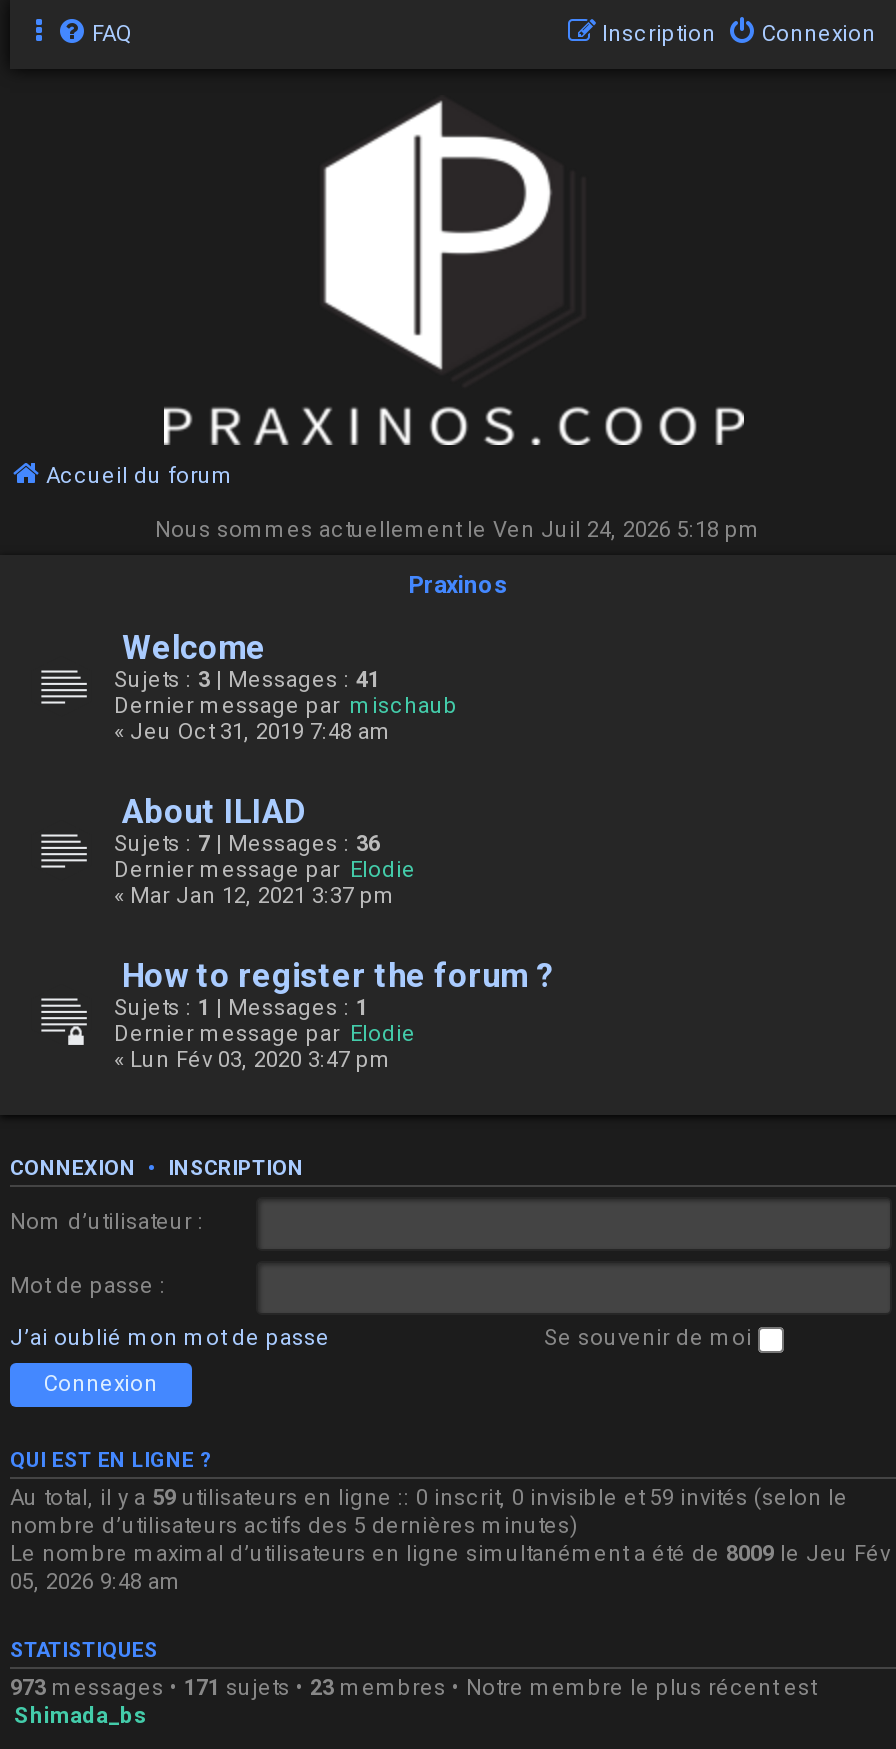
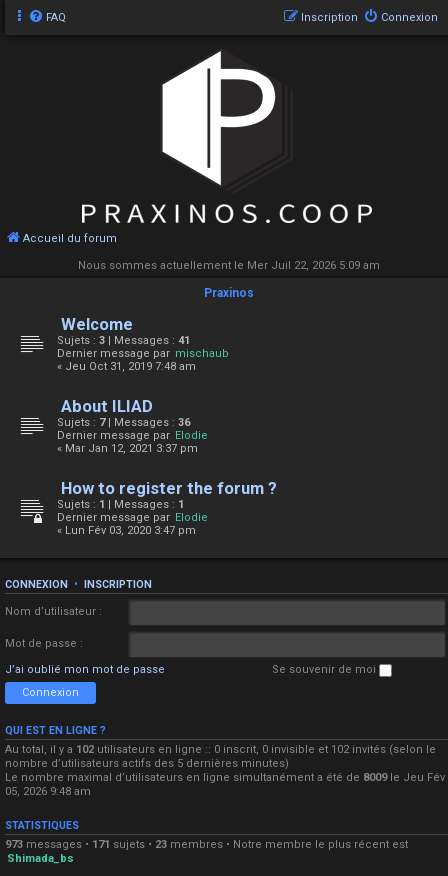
- Nous sommes actuellement le Ven Juil 24, 2026 5:18 pm
+ Nous sommes actuellement le Mer Juil 22, 2026 5:09 am

- Au total, il y a 59 utilisateurs en ligne :: 0 inscrit, 0 invisible et 59 invités (selon le
+ Au total, il y a 102 utilisateurs en ligne :: 0 inscrit, 0 invisible et 102 invités (selon le
